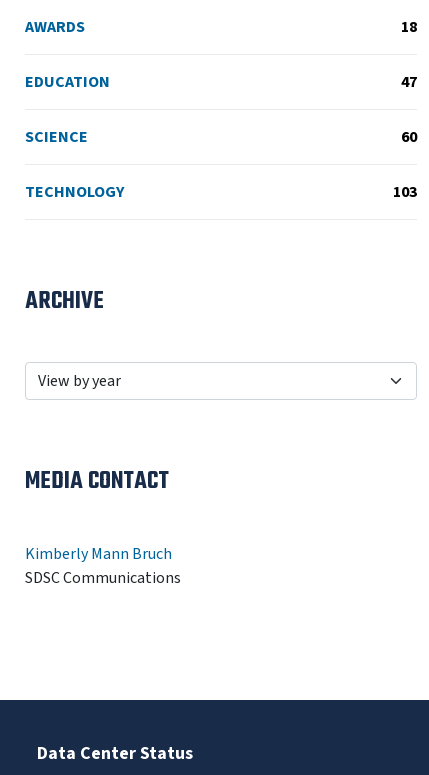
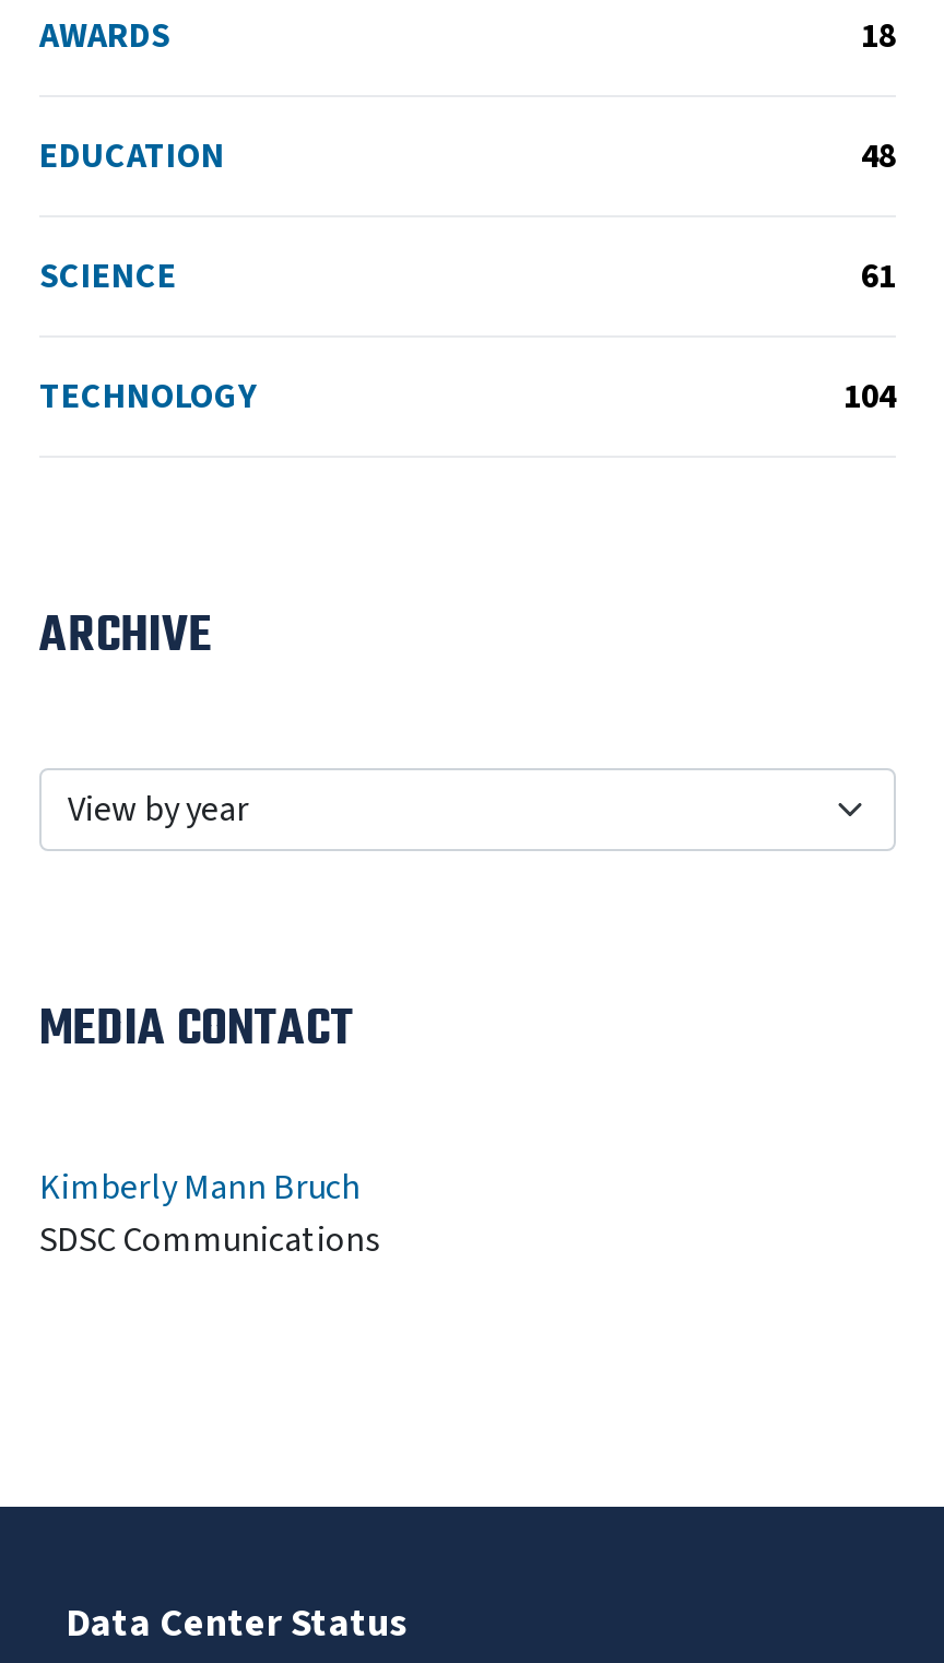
- 47
+ 48

- 60
+ 61

- 103
+ 104
